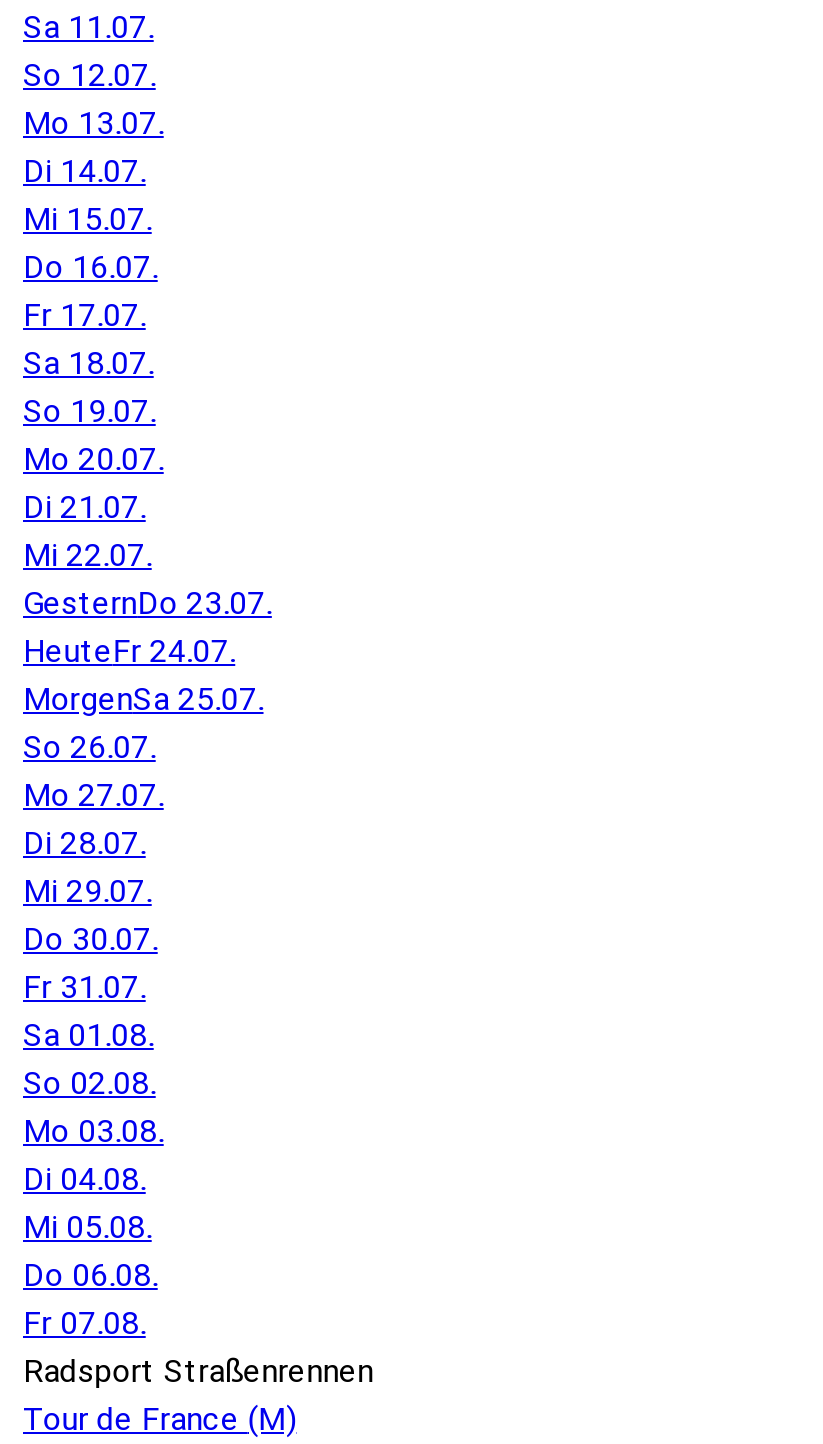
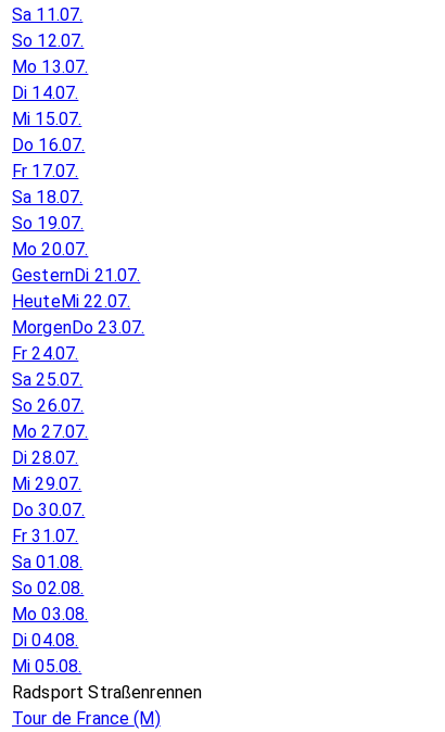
- Di 21.07.
- Mi 22.07.
- GesternDo 23.07.
- HeuteFr 24.07.
- MorgenSa 25.07.
+ GesternDi 21.07.
+ HeuteMi 22.07.
+ MorgenDo 23.07.
+ Fr 24.07.
+ Sa 25.07.

- Do 06.08.
- Fr 07.08.
